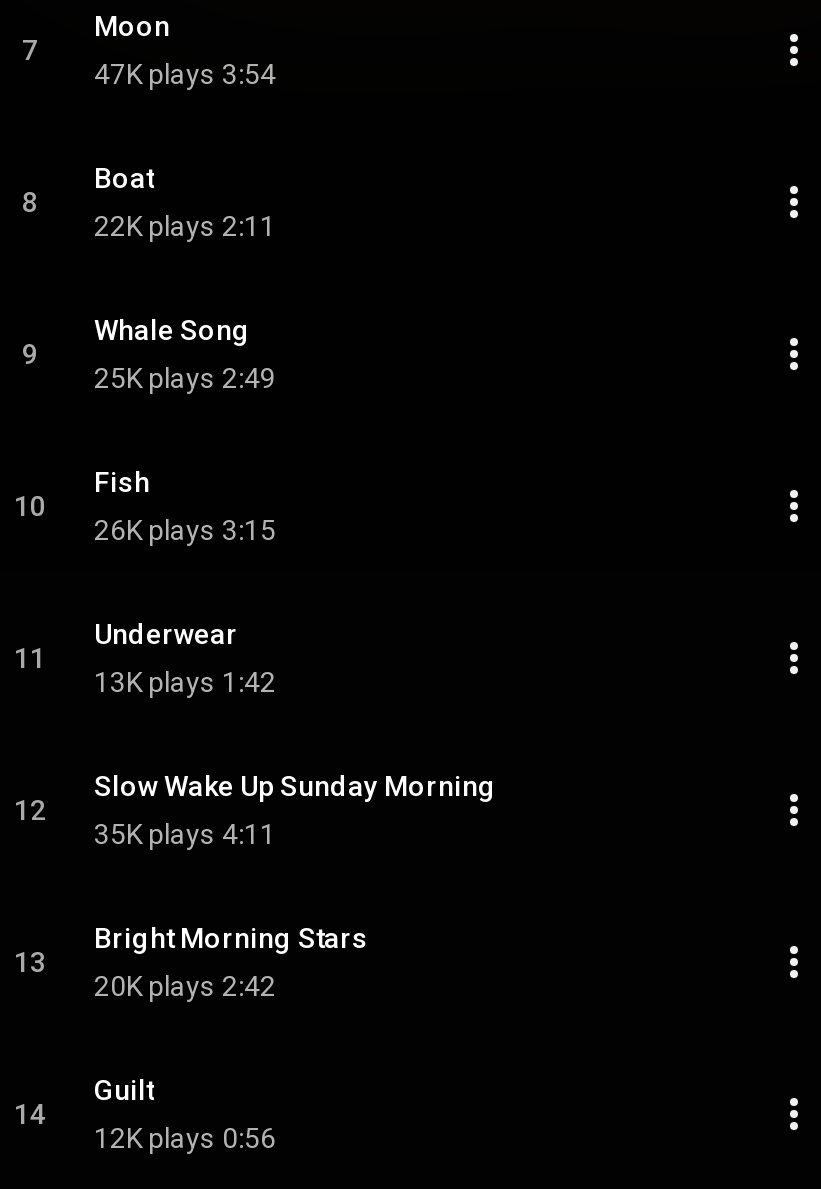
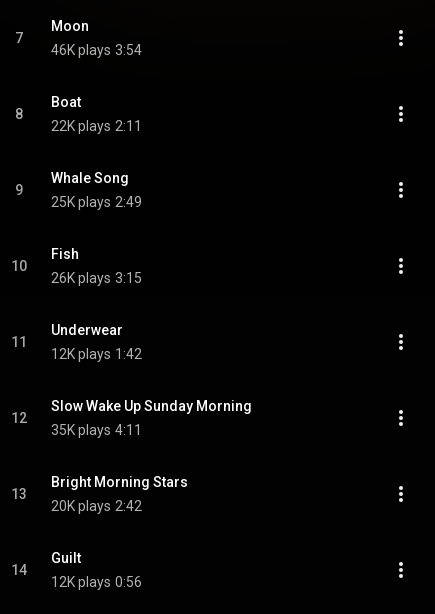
- 47K plays 3:54
+ 46K plays 3:54

- 13K plays 1:42
+ 12K plays 1:42
